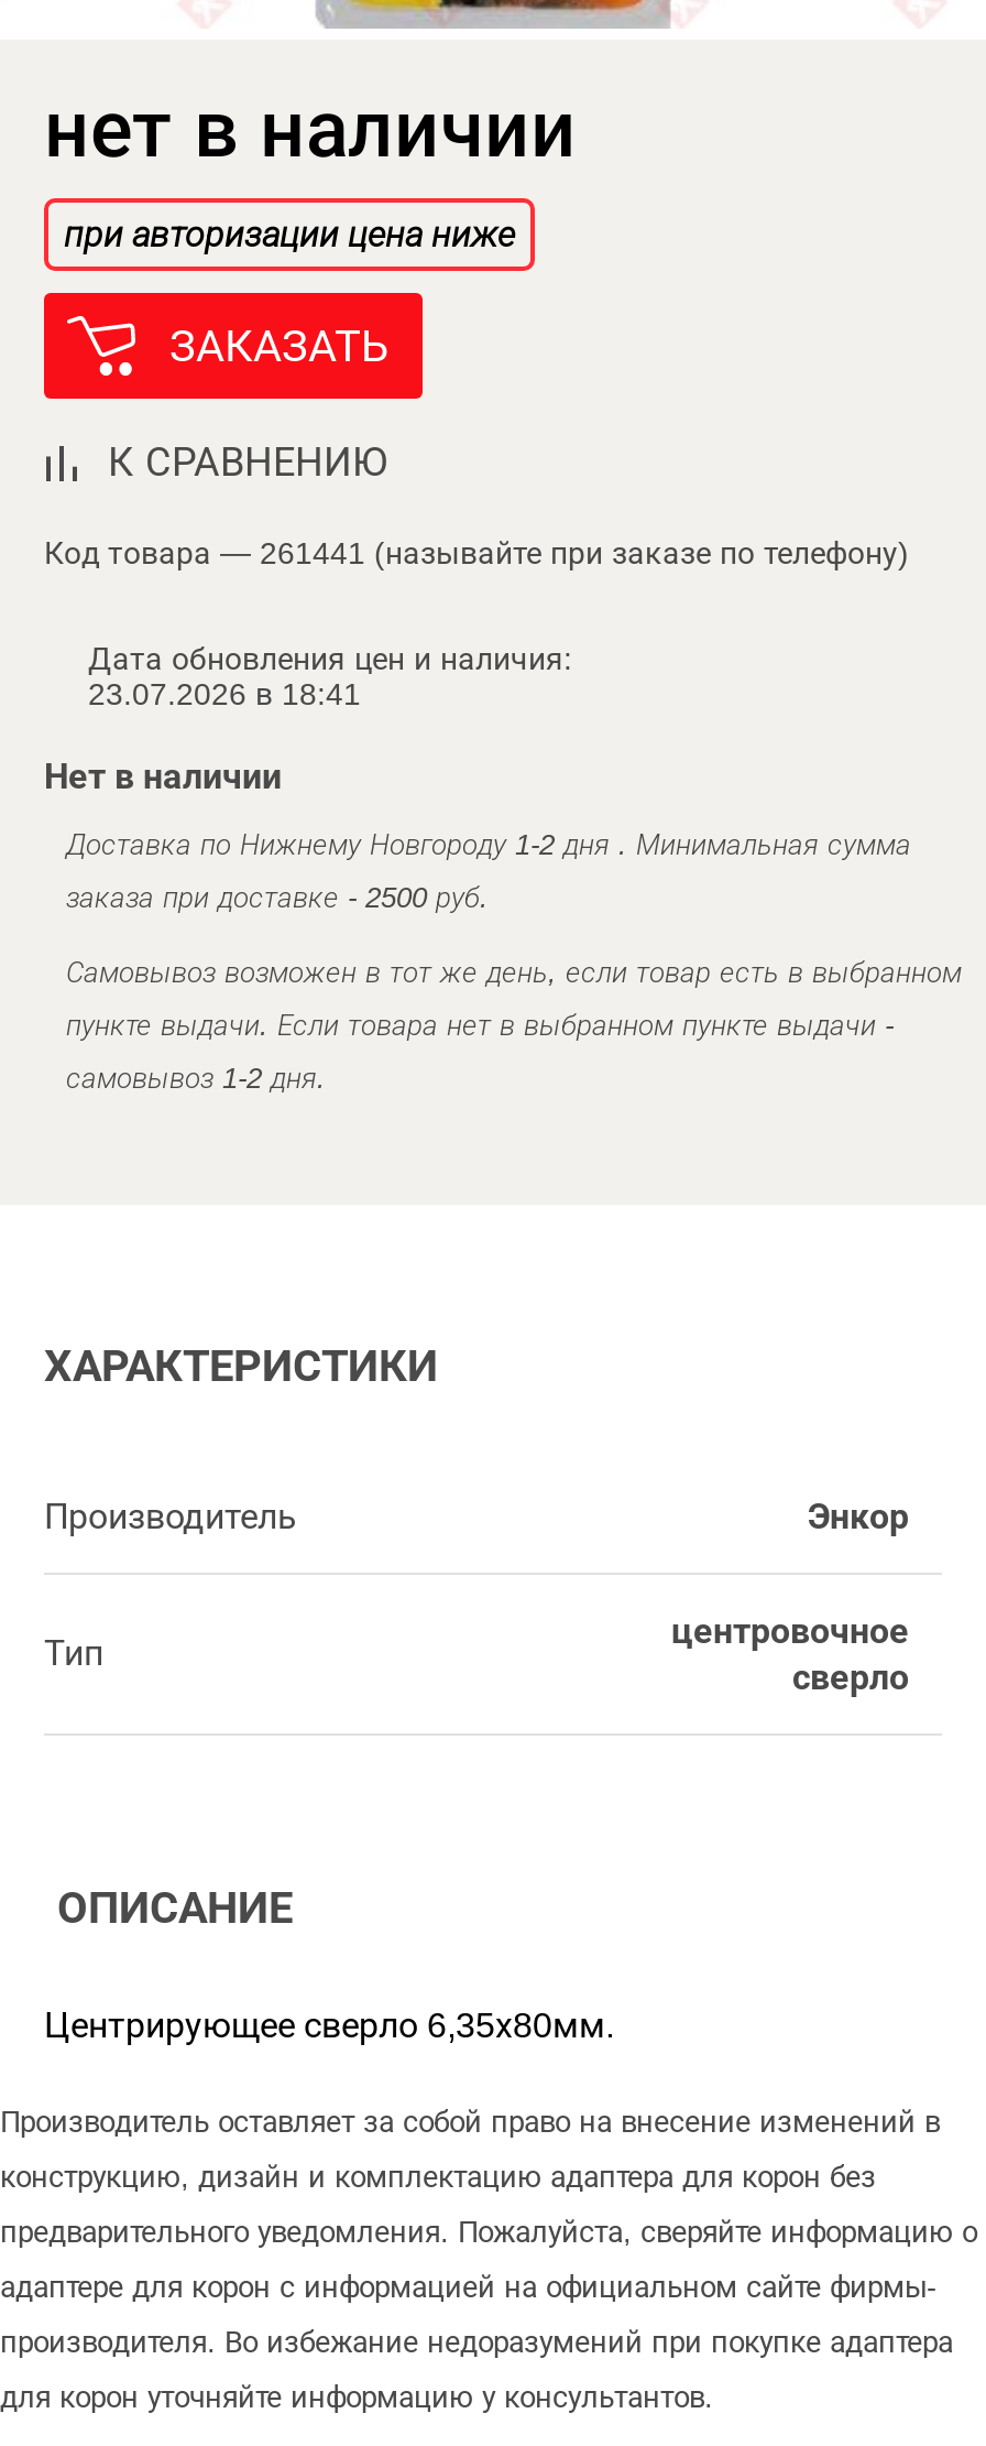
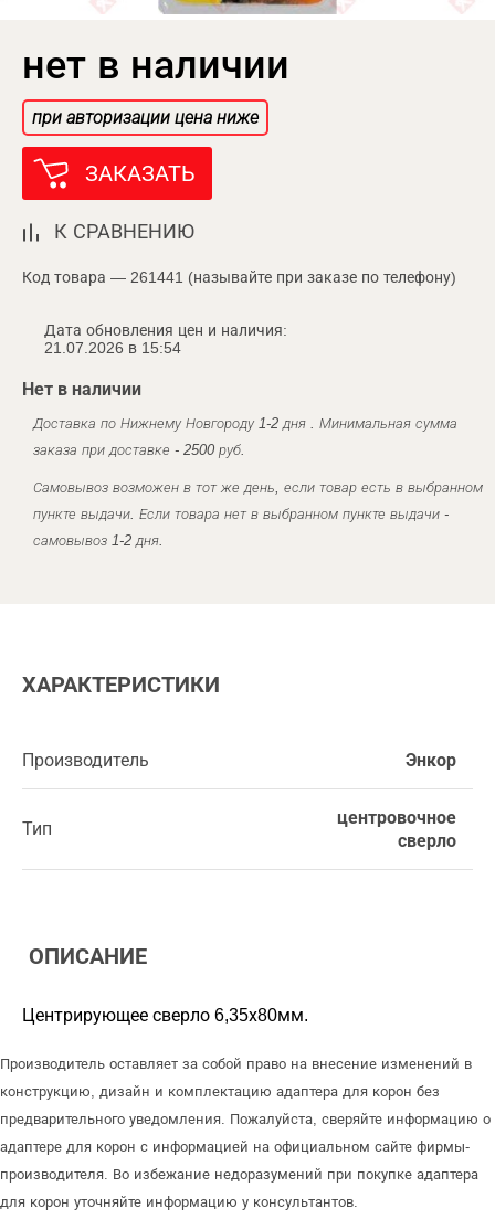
- 23.07.2026 в 18:41
+ 21.07.2026 в 15:54
